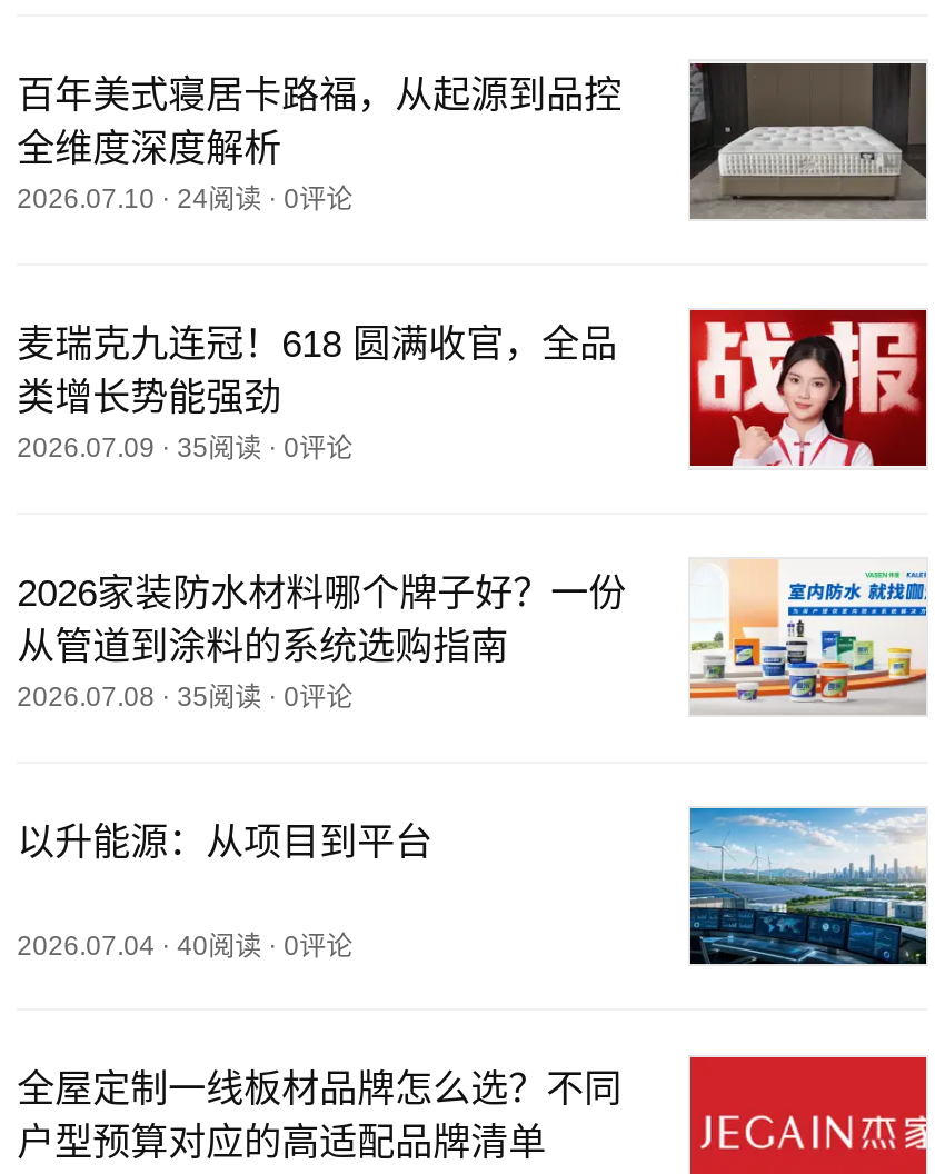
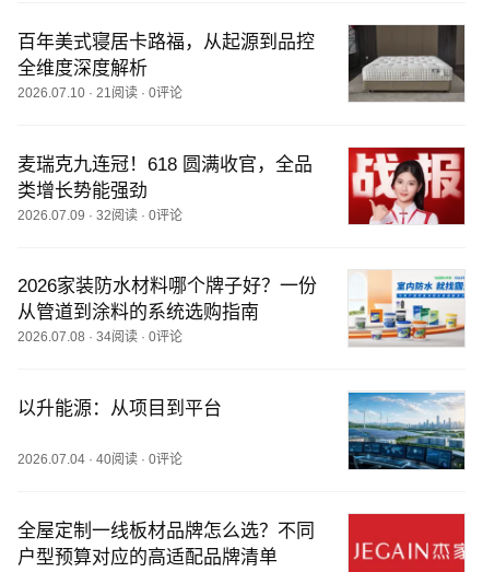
- 2026.07.10 · 24阅读· 0评论
+ 2026.07.10 · 21阅读· 0评论

- 2026.07.09 · 35阅读· 0评论
+ 2026.07.09 · 32阅读· 0评论

- 2026.07.08 · 35阅读· 0评论
+ 2026.07.08 · 34阅读· 0评论
